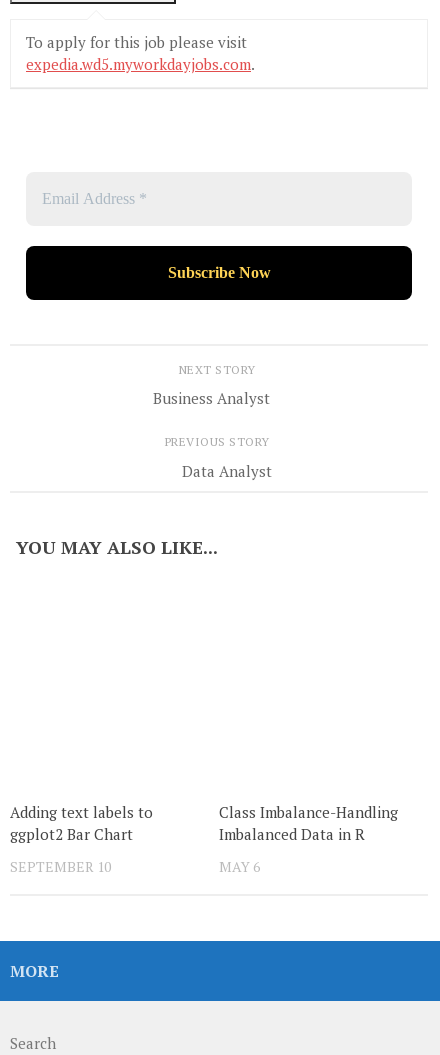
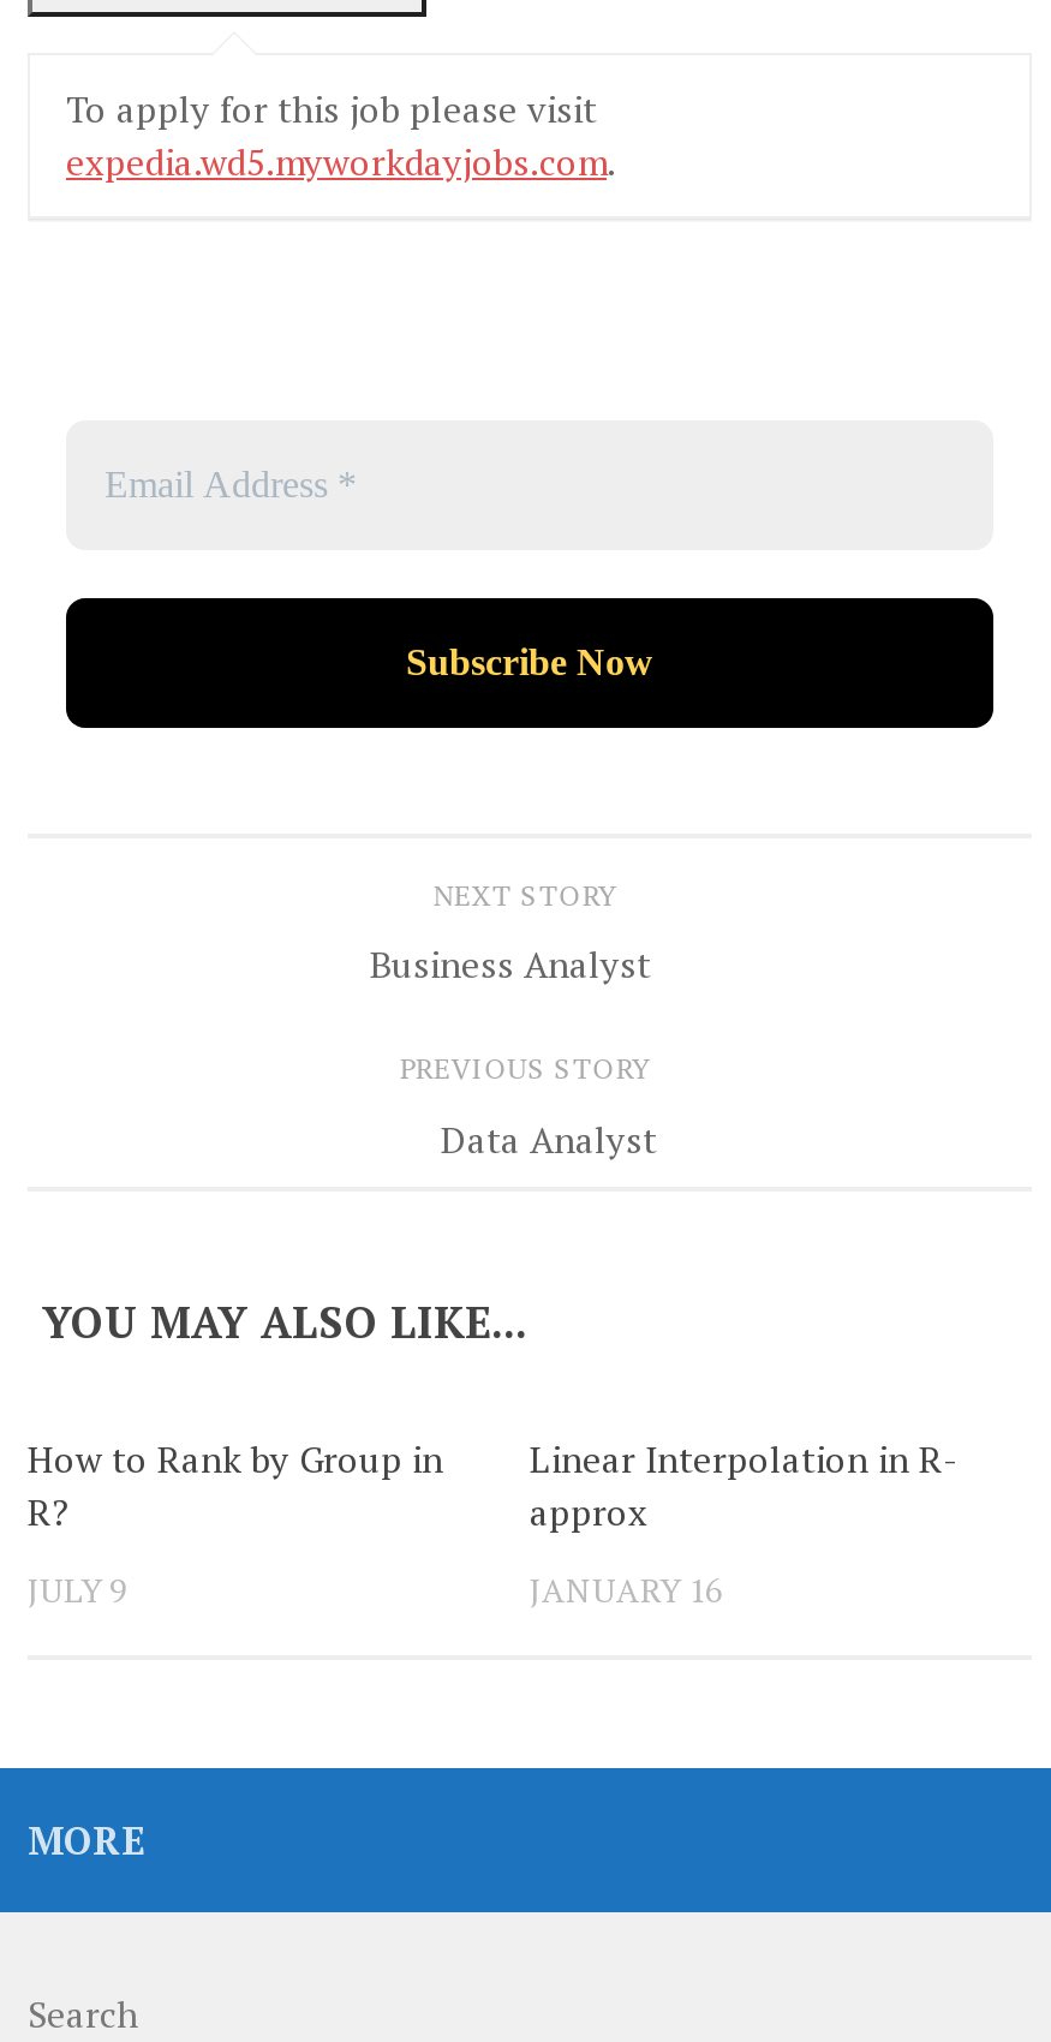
- Adding text labels to
- ggplot2 Bar Chart
+ How to Rank by Group in
+ R?

- Class Imbalance-Handling
- Imbalanced Data in R
+ Linear Interpolation in R-
+ approx

- SEPTEMBER 10
+ JULY 9

- MAY 6
+ JANUARY 16
